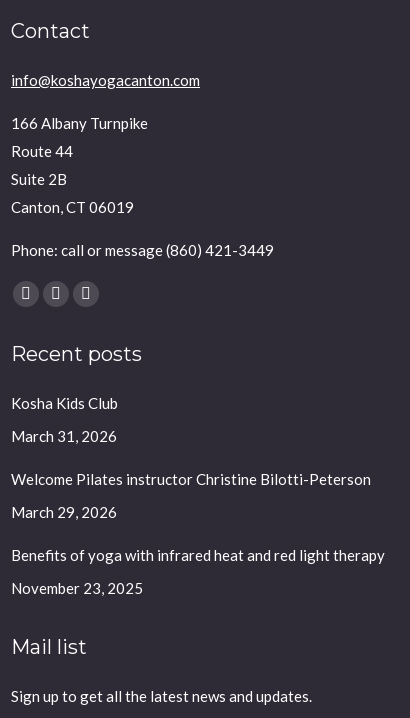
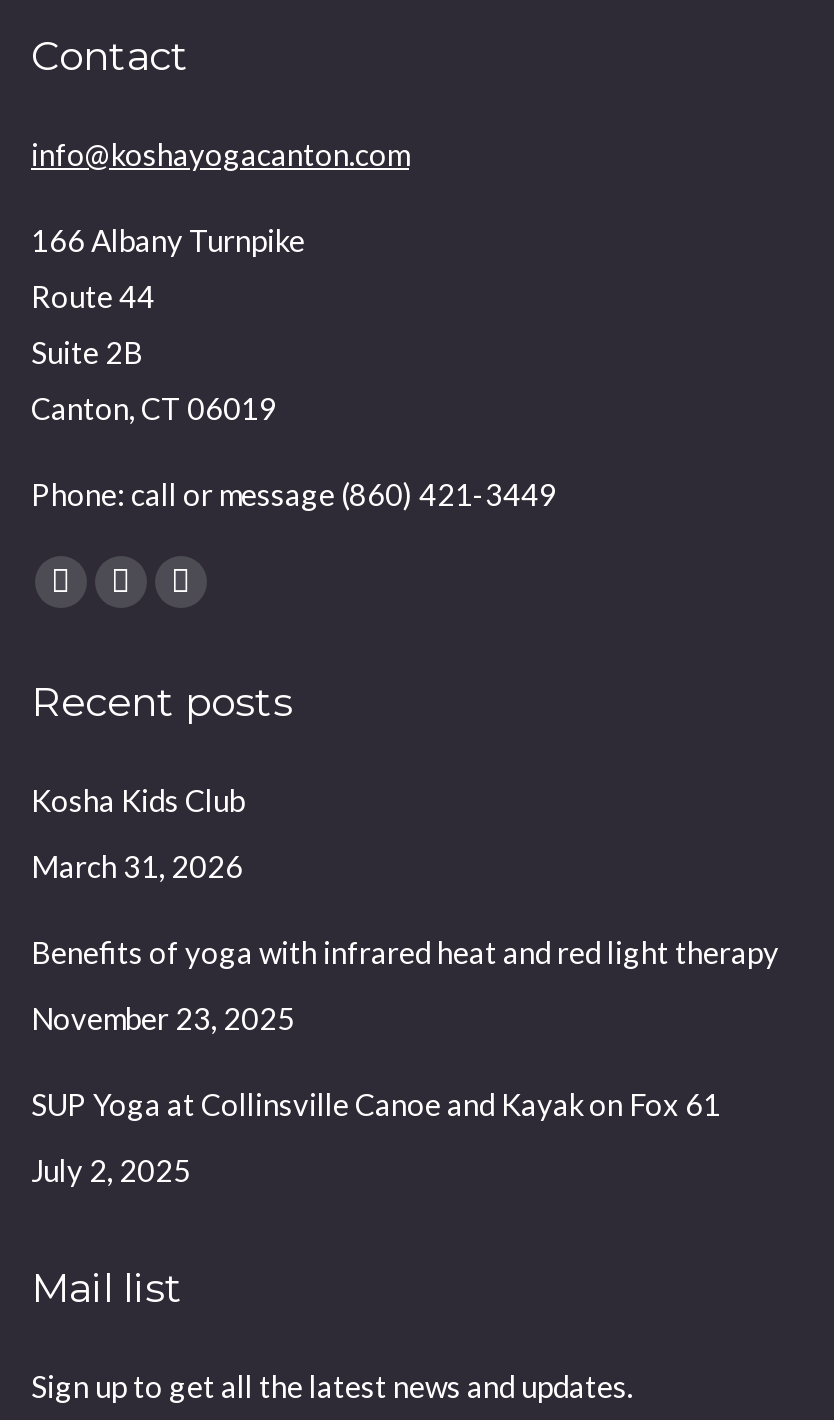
- Welcome Pilates instructor Christine Bilotti-Peterson
- March 29, 2026

moved up: Benefits of yoga with infrared heat and red light therapy | November 23, 2025

+ SUP Yoga at Collinsville Canoe and Kayak on Fox 61
+ July 2, 2025
